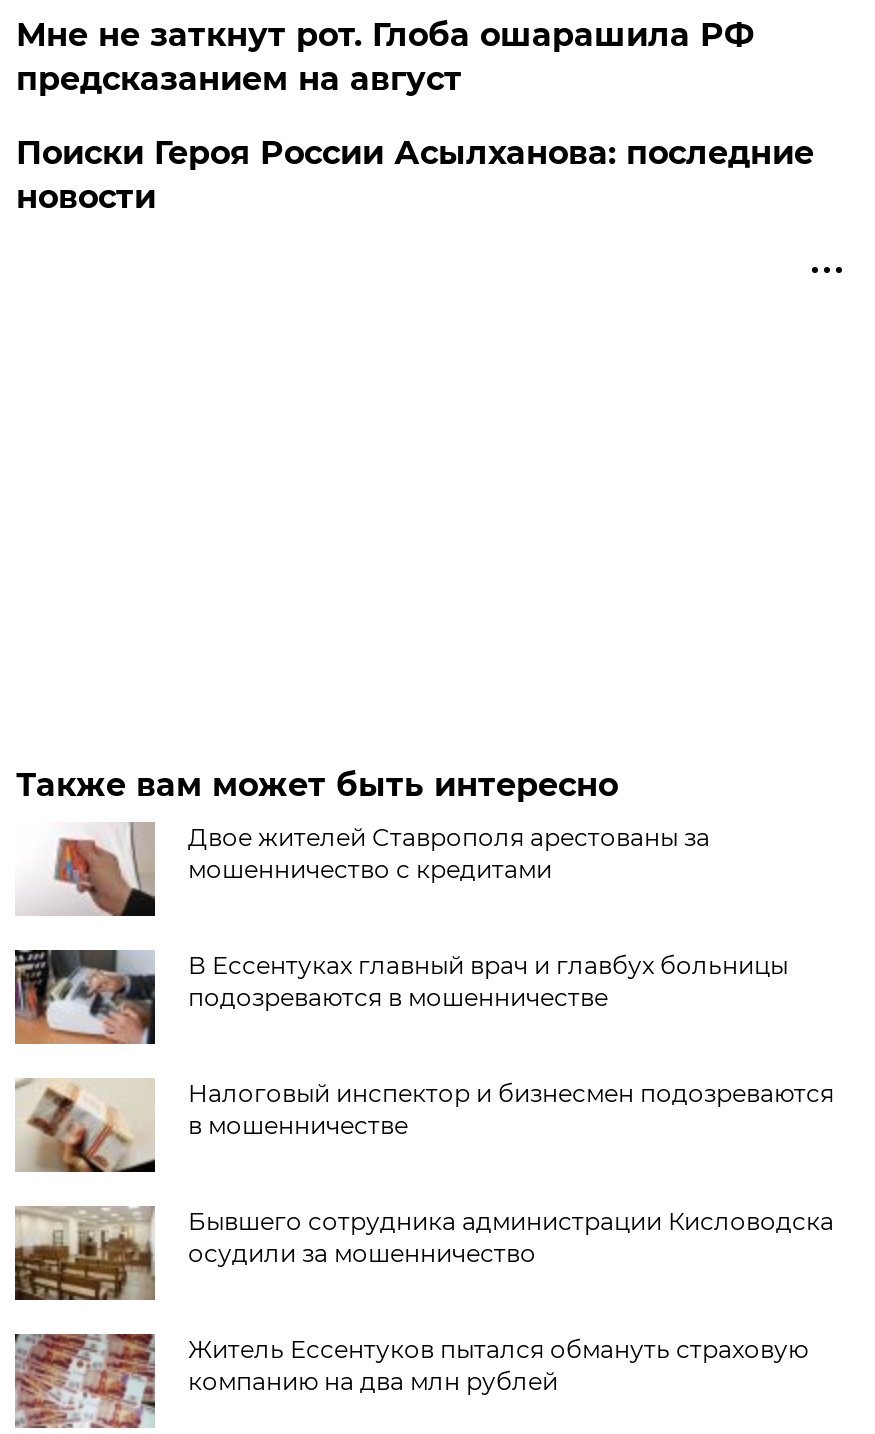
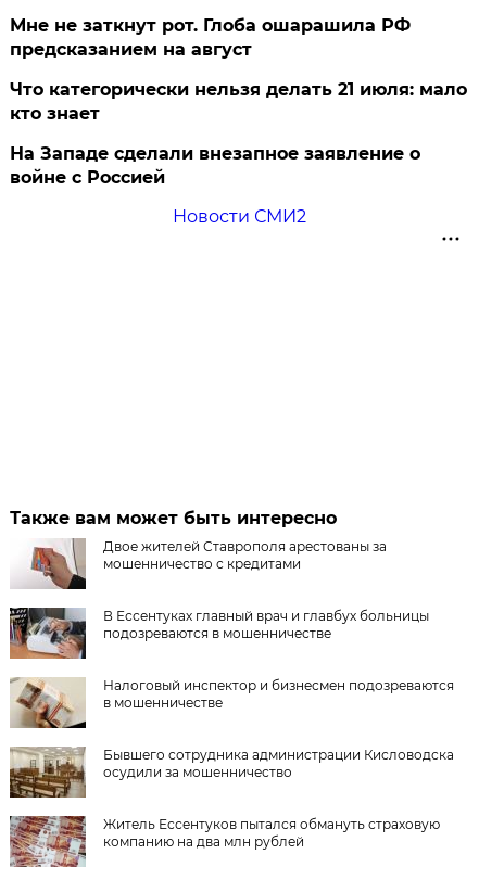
- Поиски Героя России Асылханова: последние
- новости
+ Что категорически нельзя делать 21 июля: мало
+ кто знает
+ На Западе сделали внезапное заявление о
+ войне с Россией
+ Новости СМИ2
